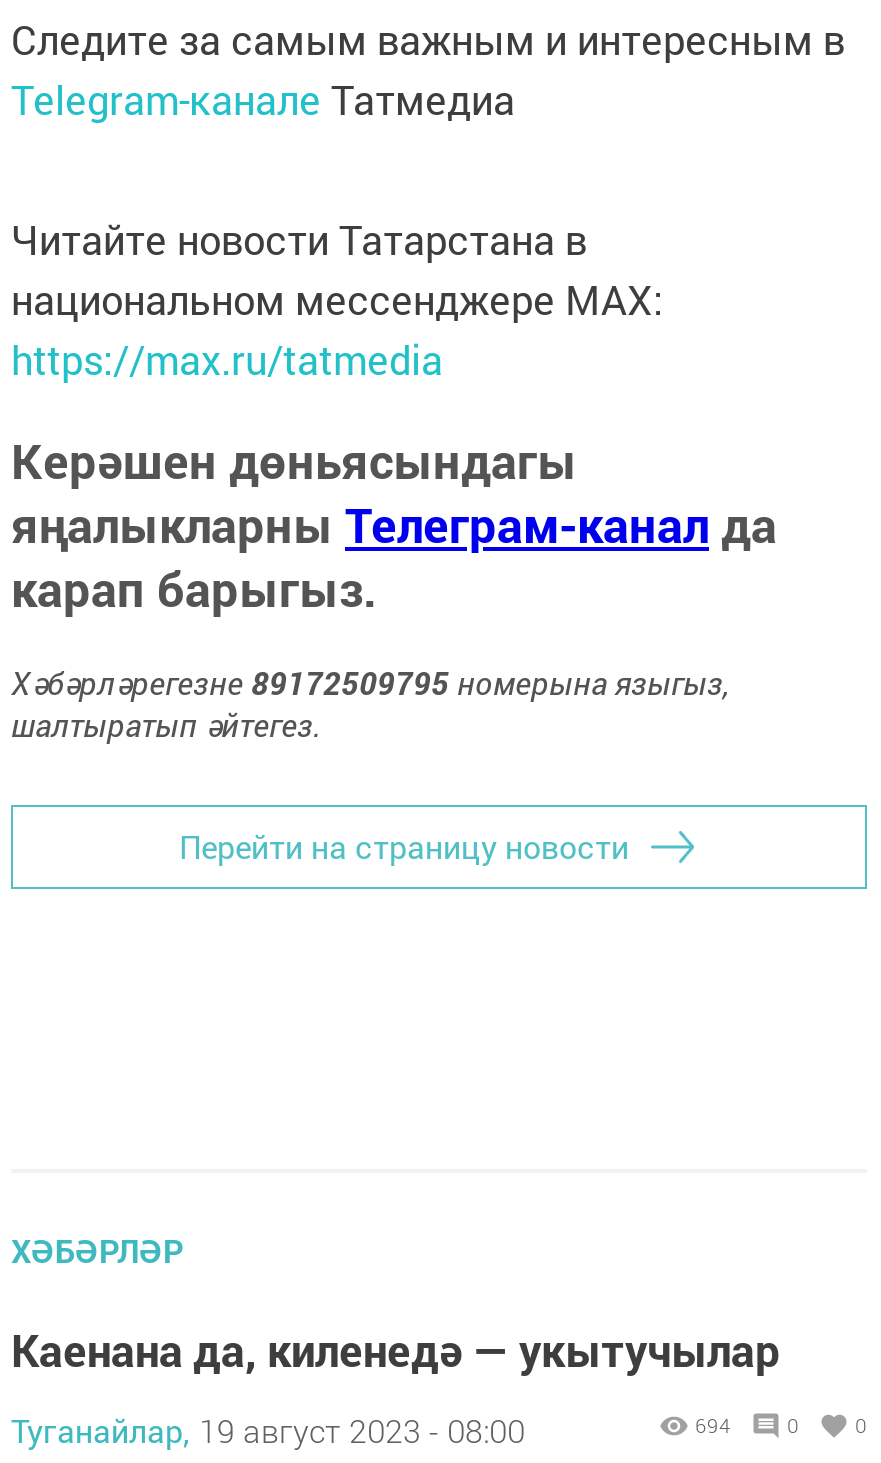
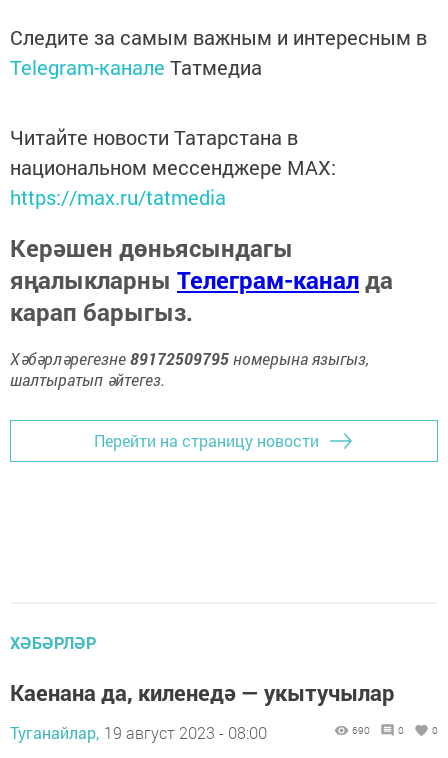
- 694
+ 690
